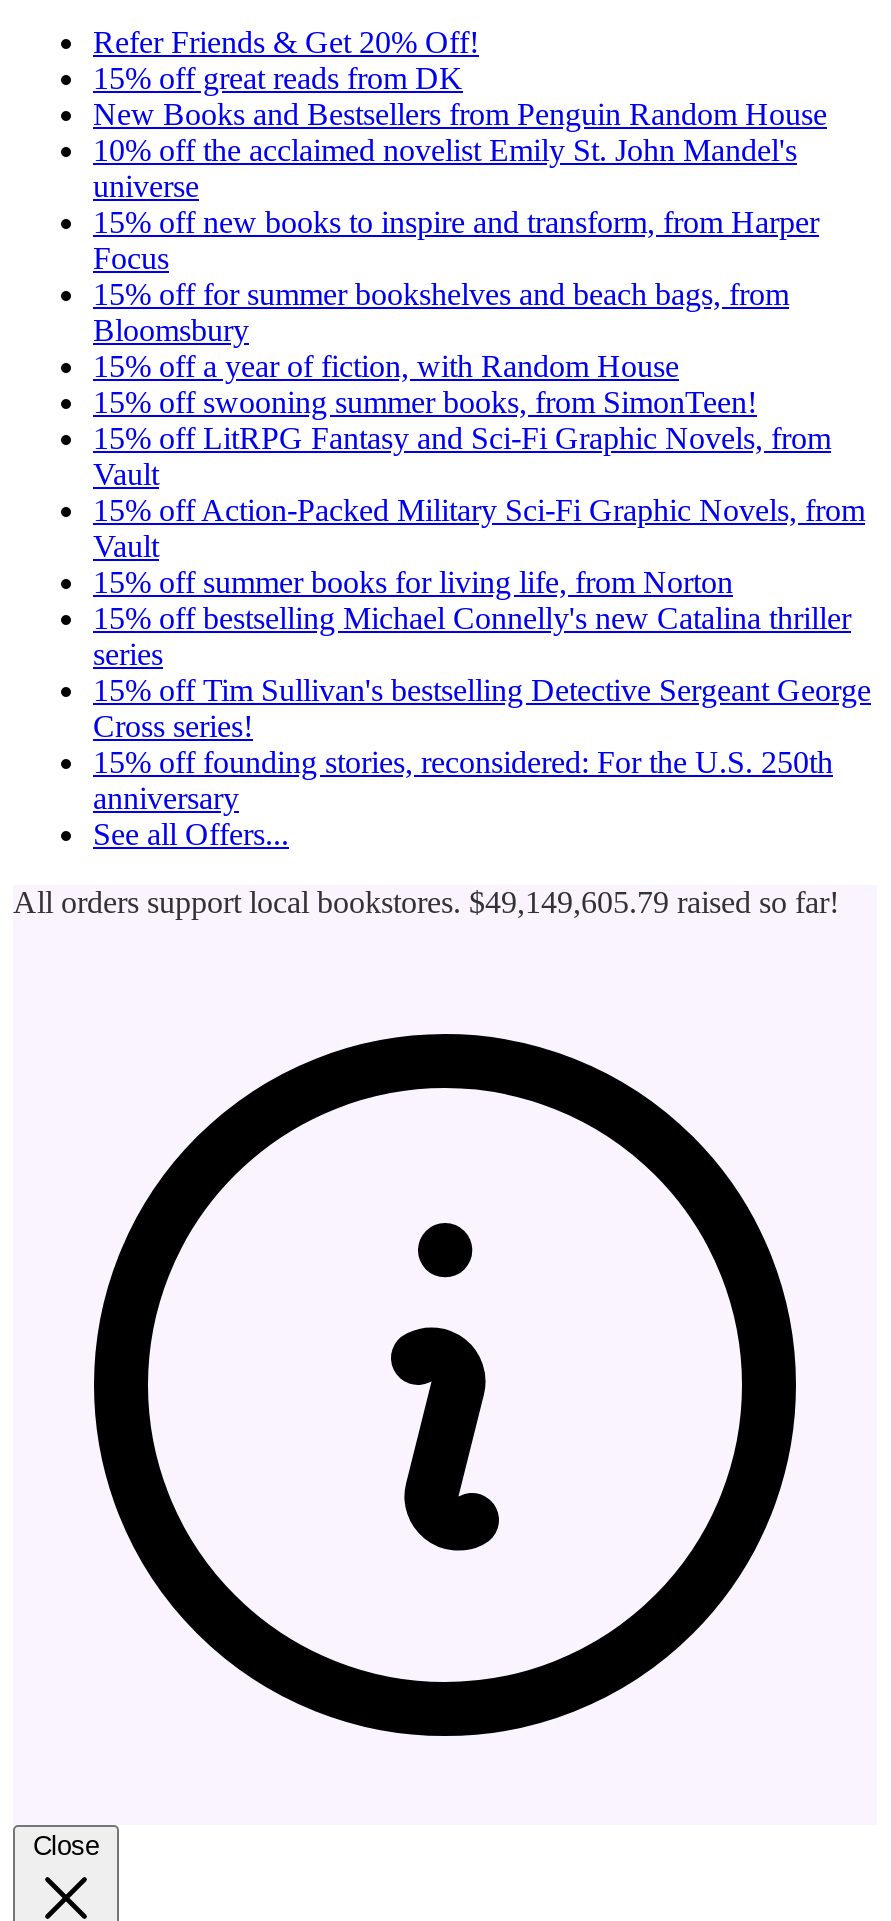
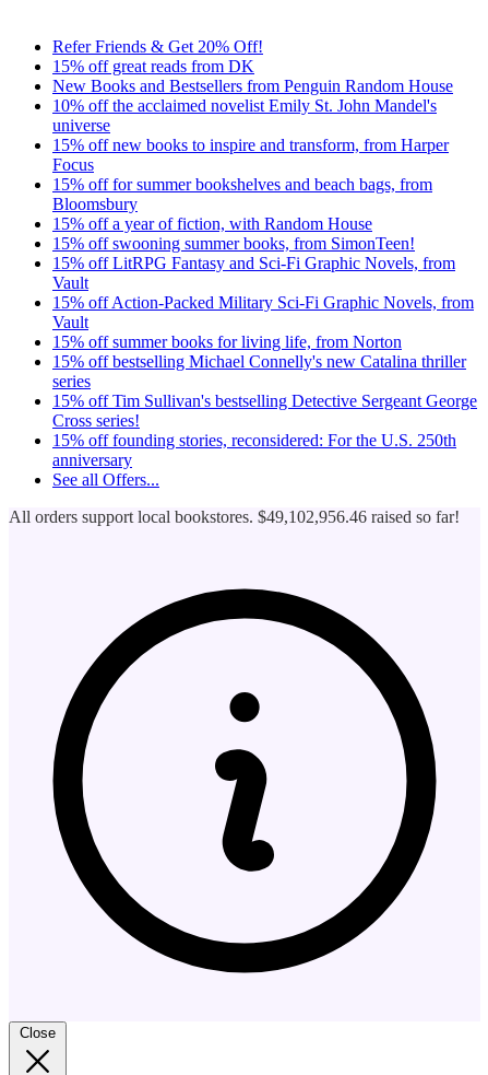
- All orders support local bookstores. $49,149,605.79 raised so far!
+ All orders support local bookstores. $49,102,956.46 raised so far!
